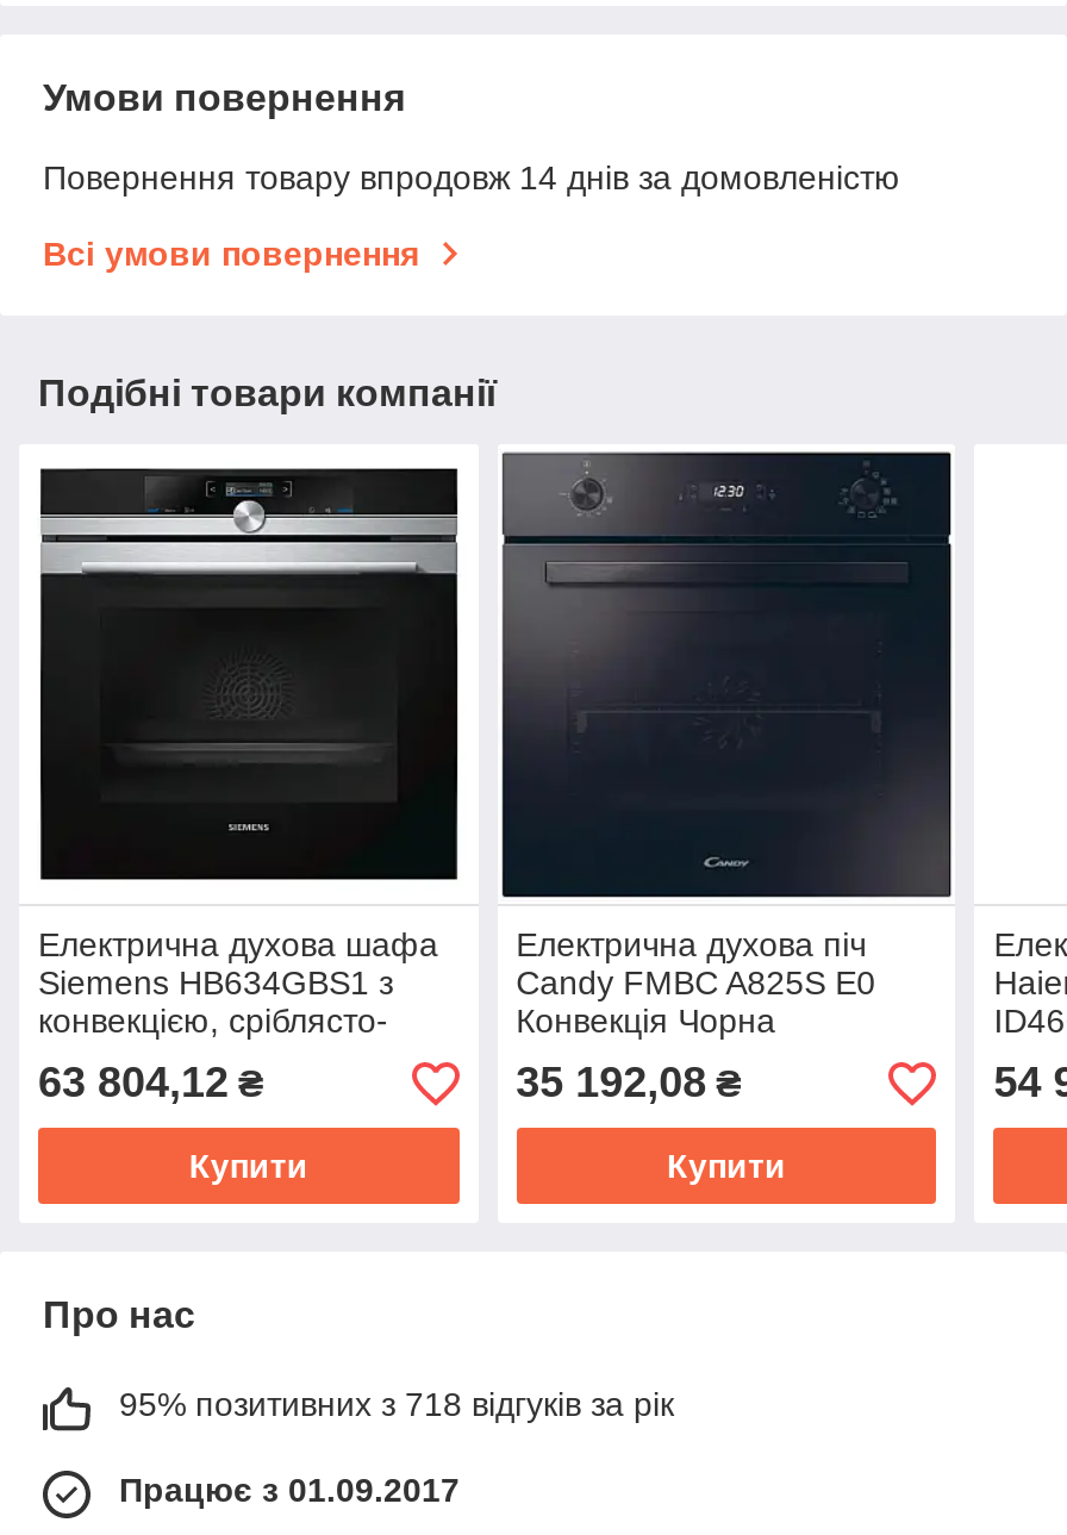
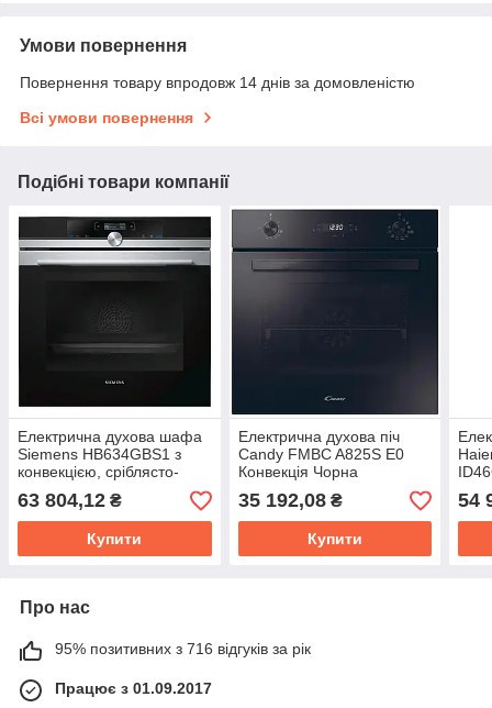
- 95% позитивних з 718 відгуків за рік
+ 95% позитивних з 716 відгуків за рік
